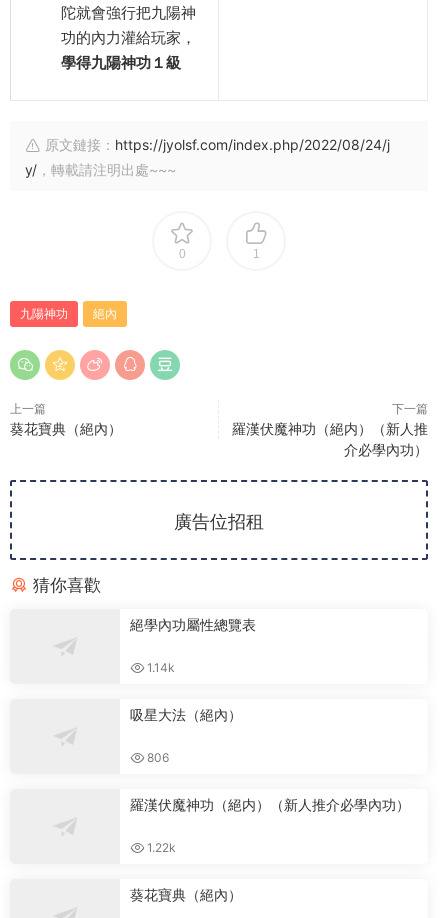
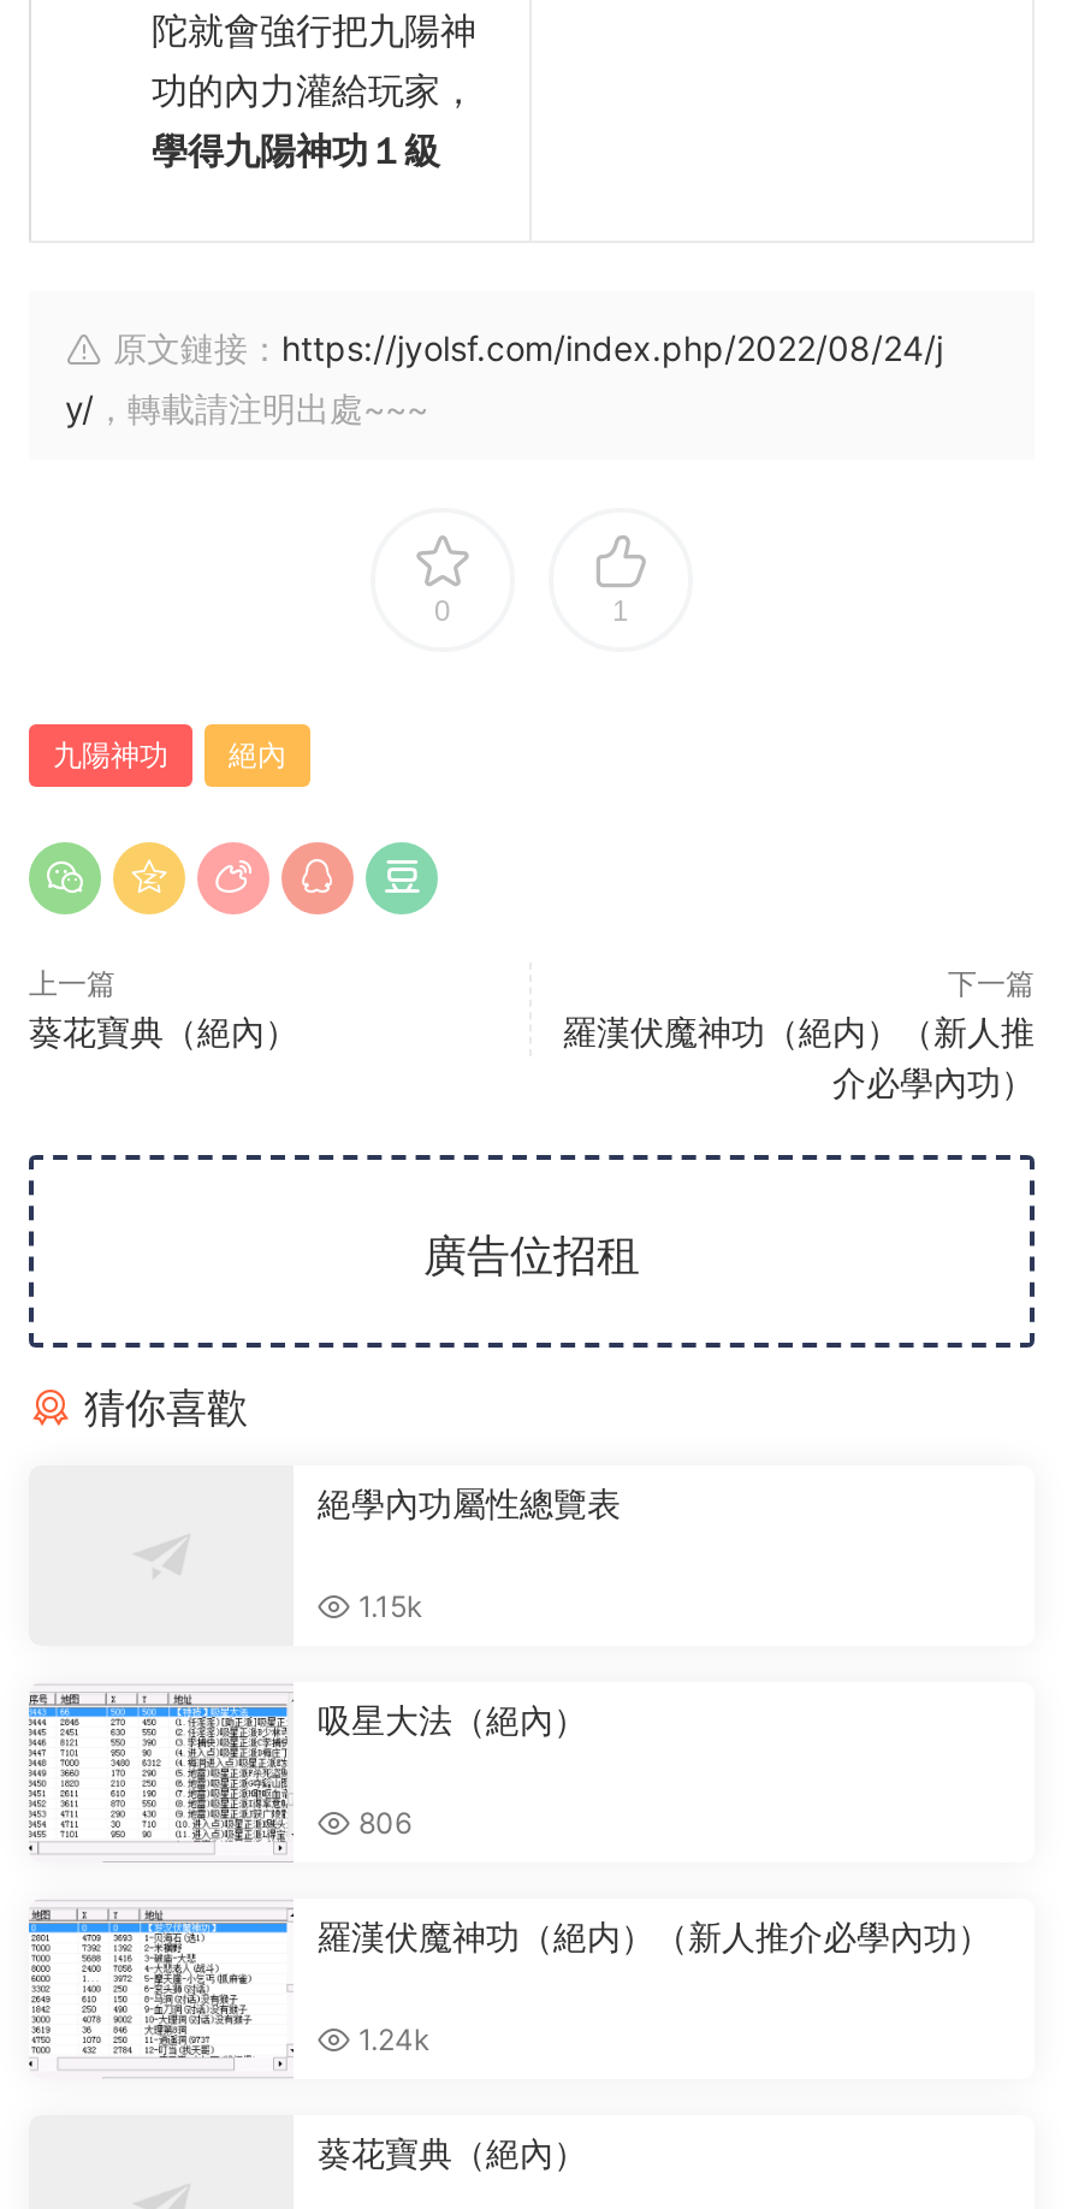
+ [image]

- 1.14k
+ 1.15k

+ [image]

- 1.22k
+ 1.24k
